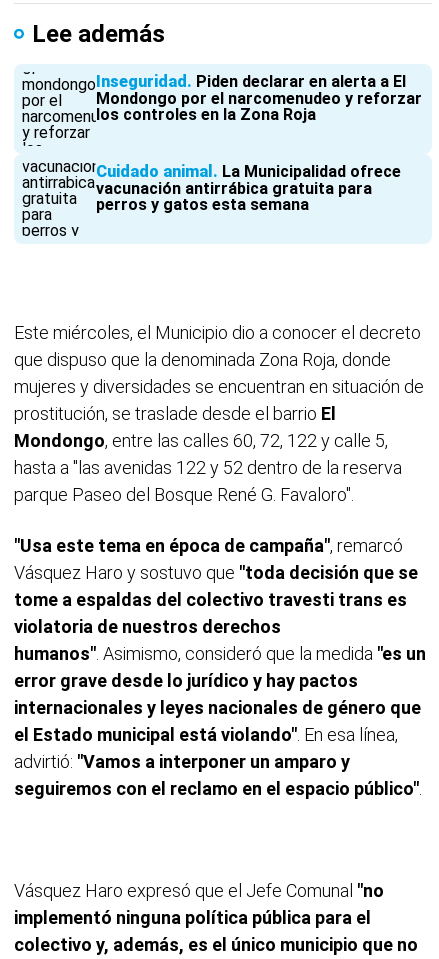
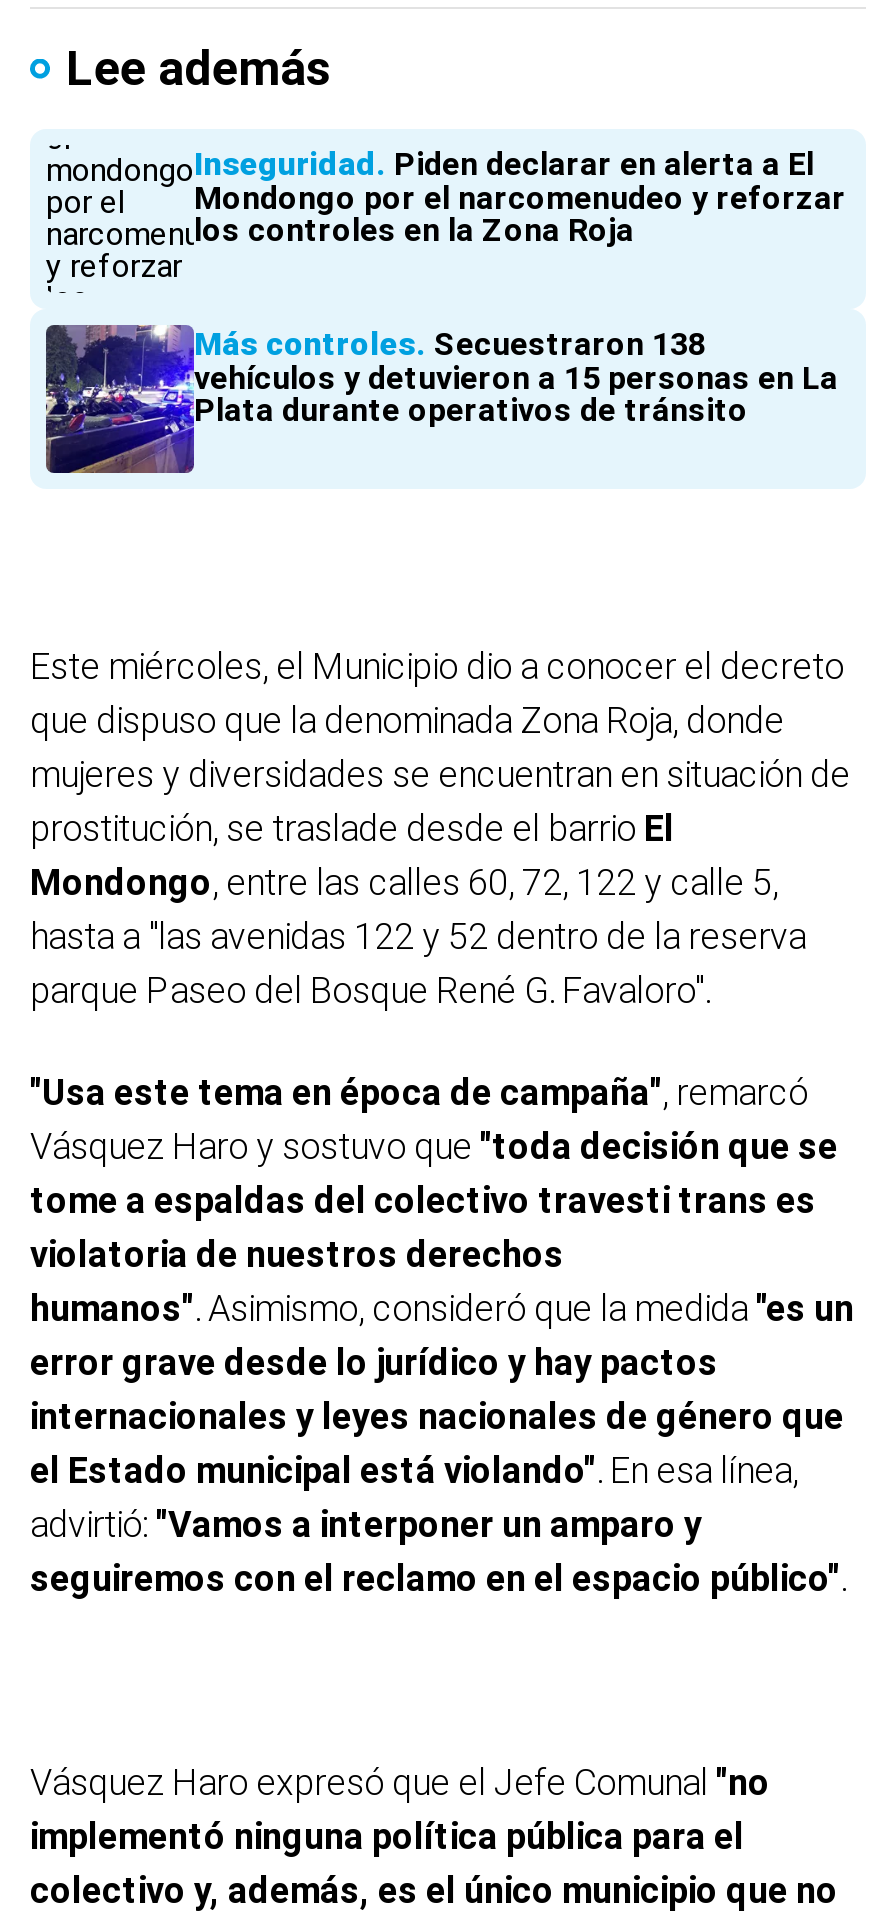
- [image]
- Cuidado animal La Municipalidad ofrece
- vacunación antirrábica gratuita para
- perros y gatos esta semana
+ [image]
+ Más controles Secuestraron 138
+ vehículos y detuvieron a 15 personas en La
+ Plata durante operativos de tránsito
